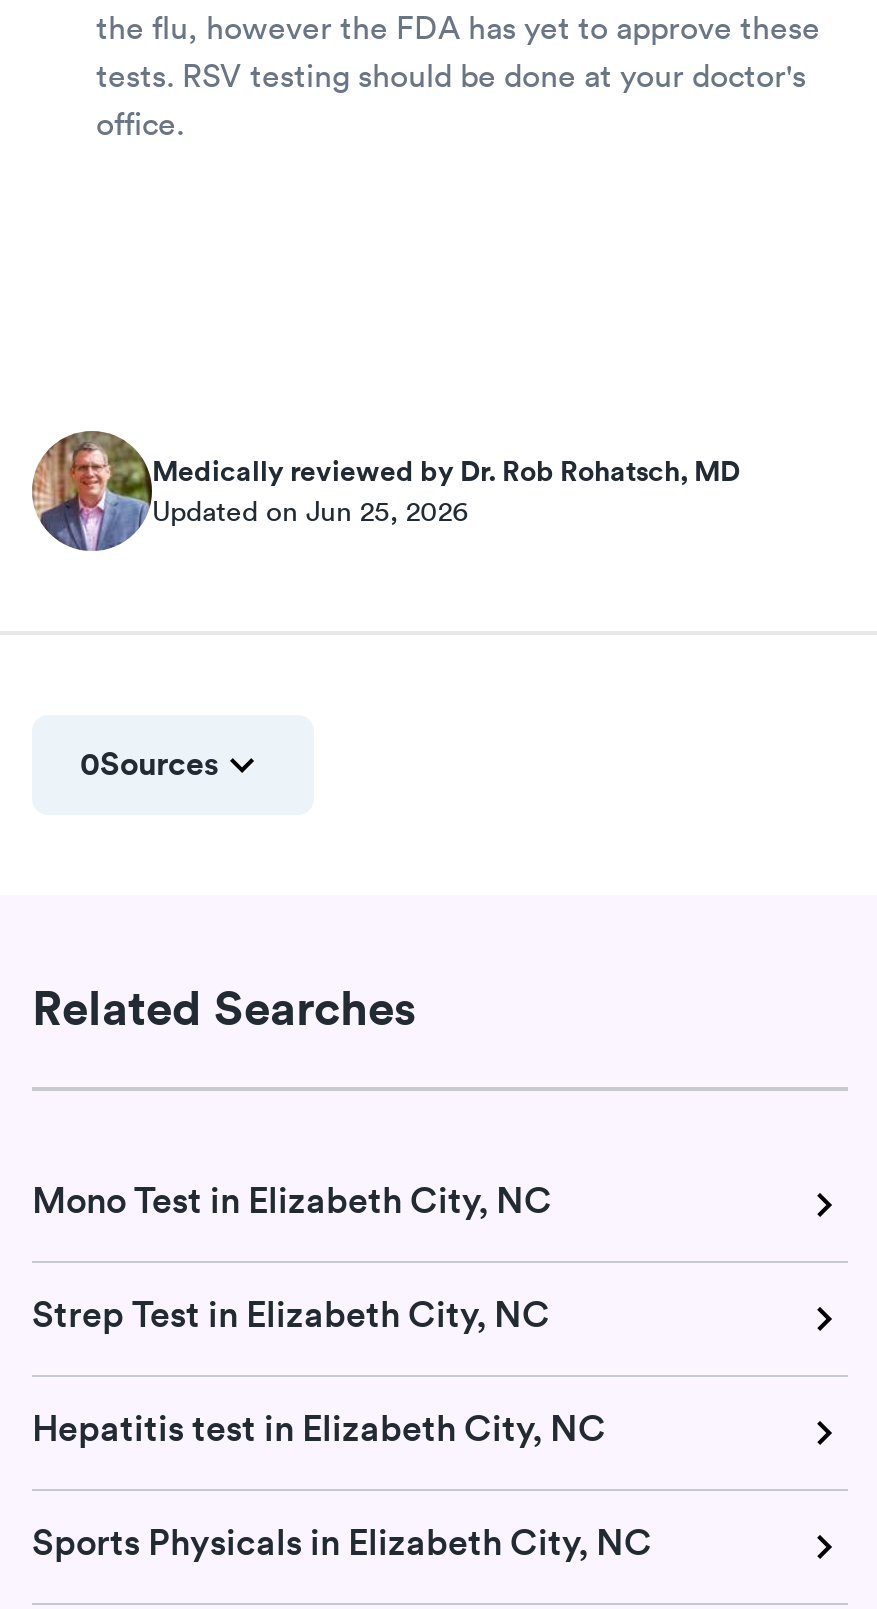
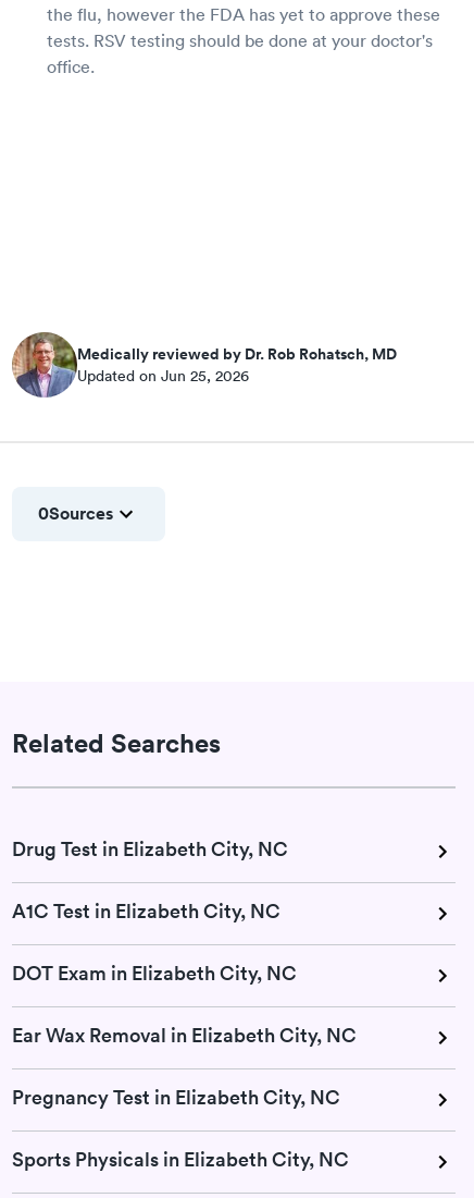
- Mono Test in Elizabeth City, NC
- Strep Test in Elizabeth City, NC
- Hepatitis test in Elizabeth City, NC
+ Drug Test in Elizabeth City, NC
+ A1C Test in Elizabeth City, NC
+ DOT Exam in Elizabeth City, NC
+ Ear Wax Removal in Elizabeth City, NC
+ Pregnancy Test in Elizabeth City, NC
